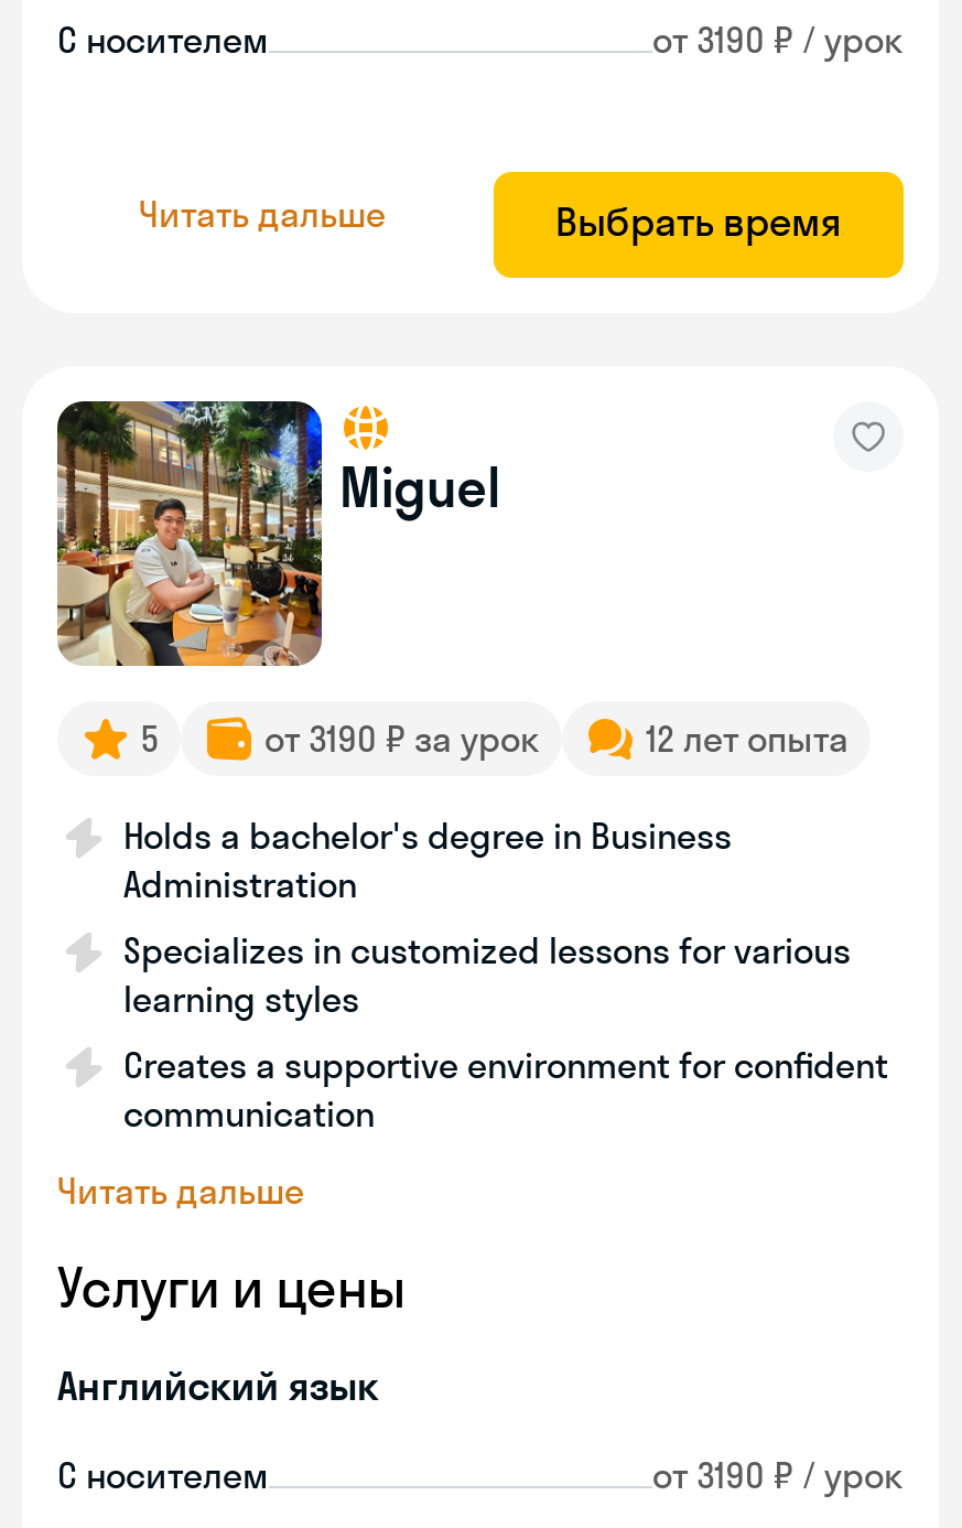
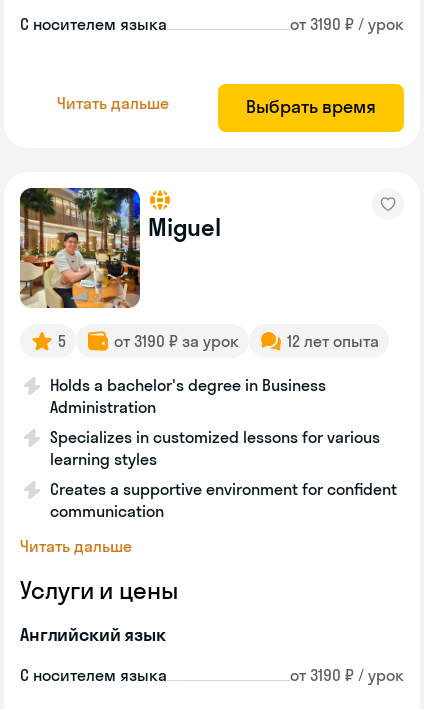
- С носителем
+ С носителем языка

- С носителем
+ С носителем языка
